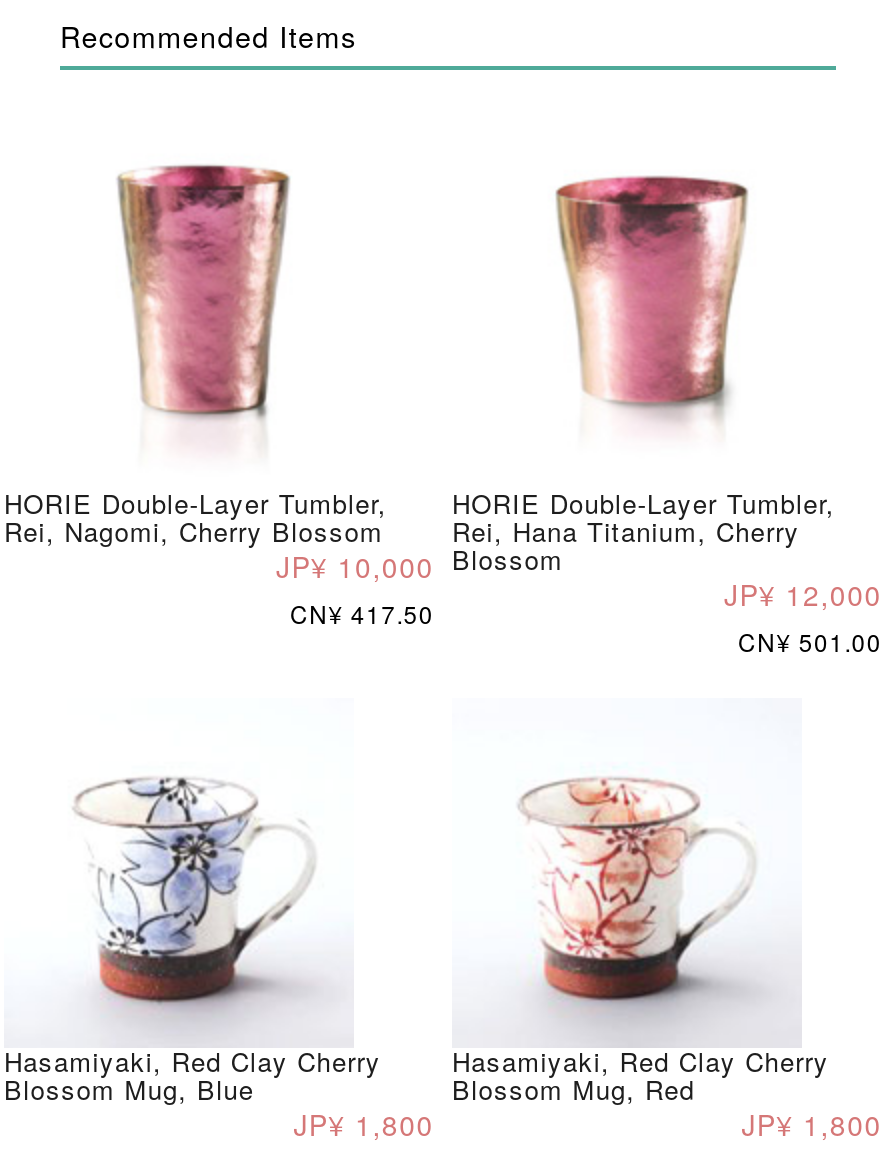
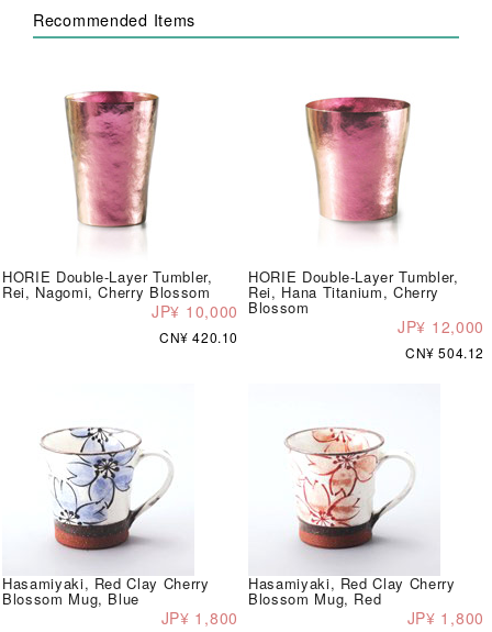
- CN¥ 417.50
+ CN¥ 420.10

- CN¥ 501.00
+ CN¥ 504.12
